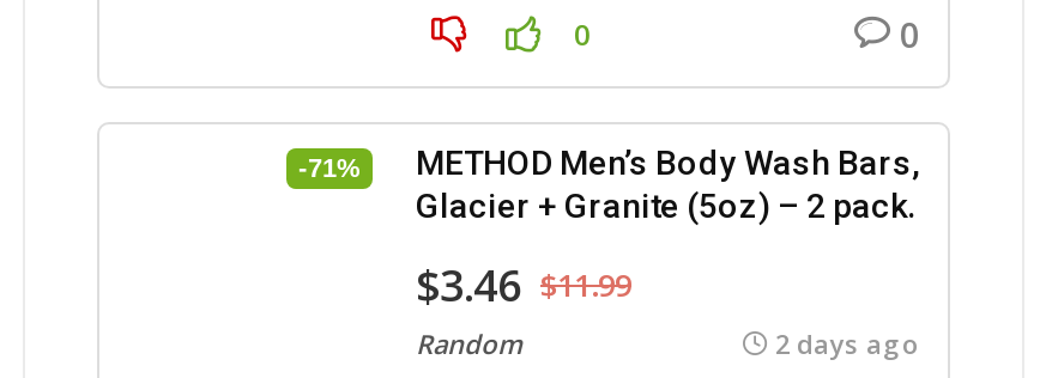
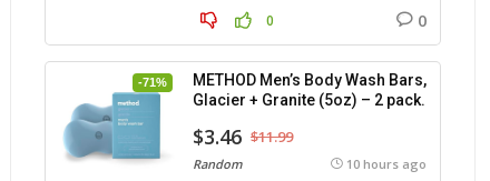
+ [image]

- 2 days ago
+ 10 hours ago
